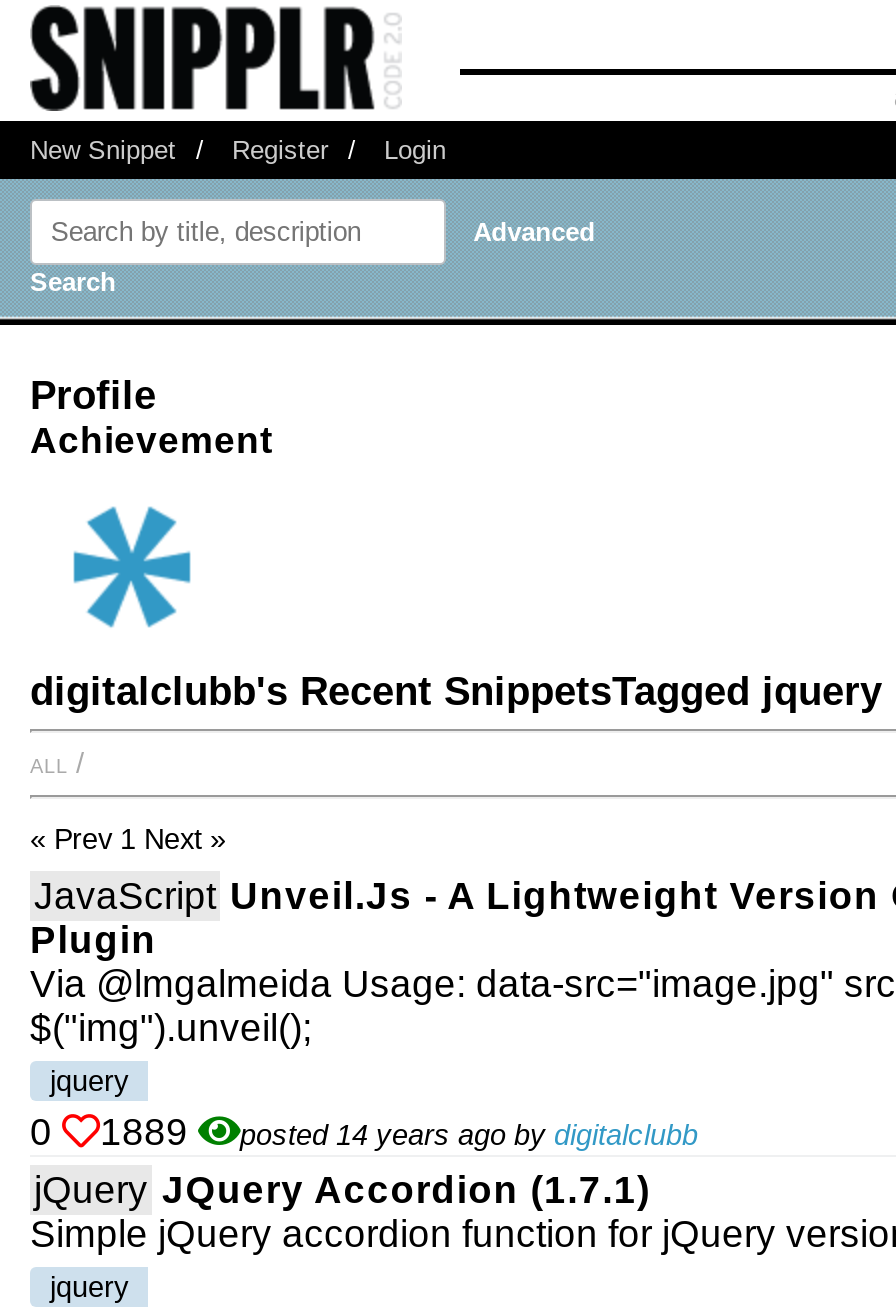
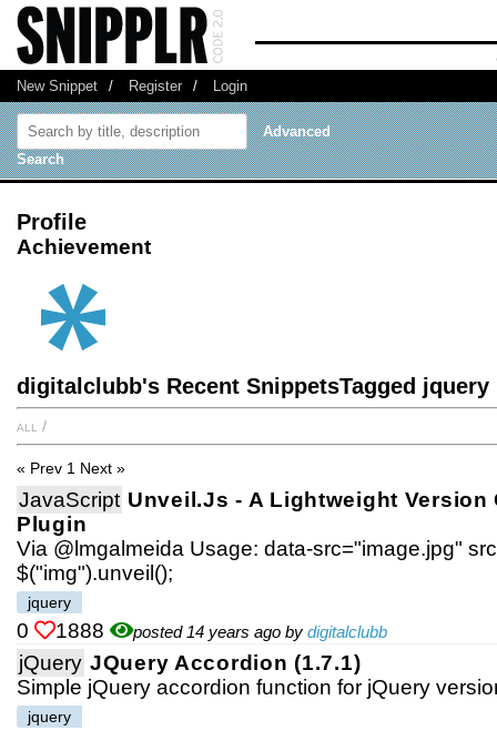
- 0 1889 posted 14 years ago by digitalclubb
+ 0 1888 posted 14 years ago by digitalclubb
